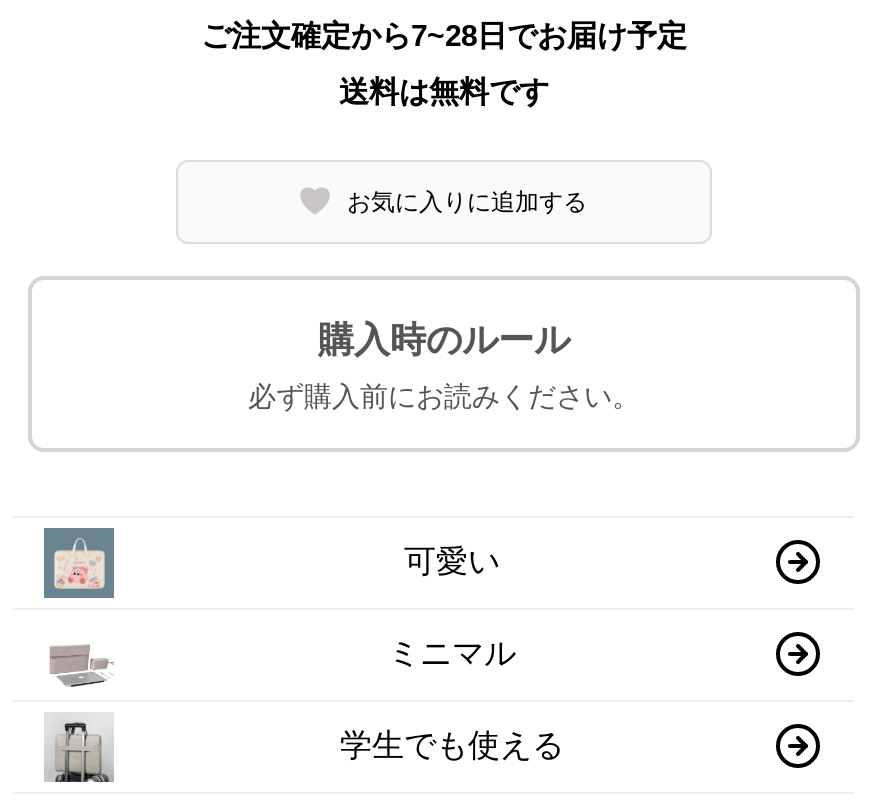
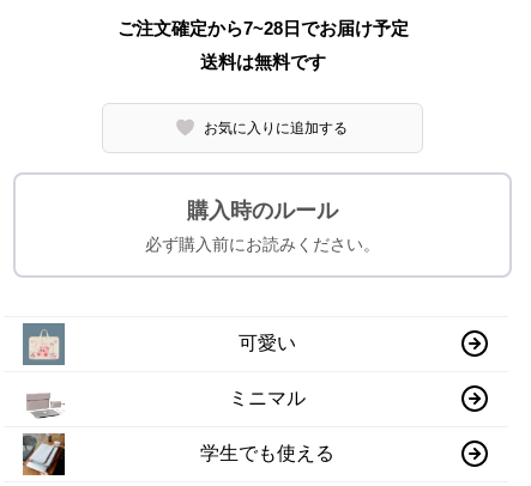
- [image]
+ [image]
